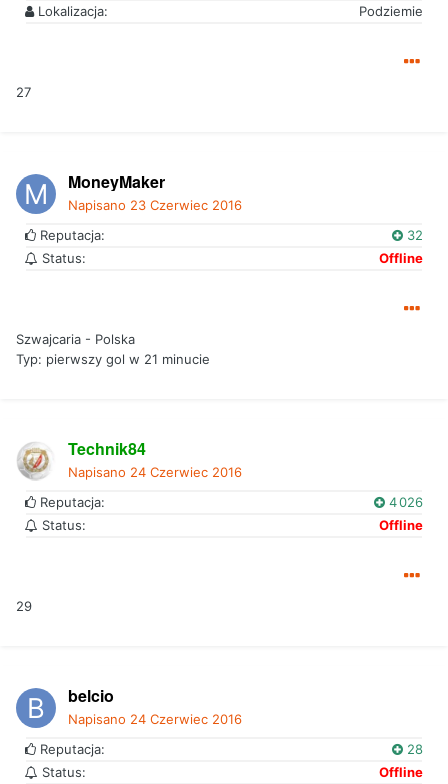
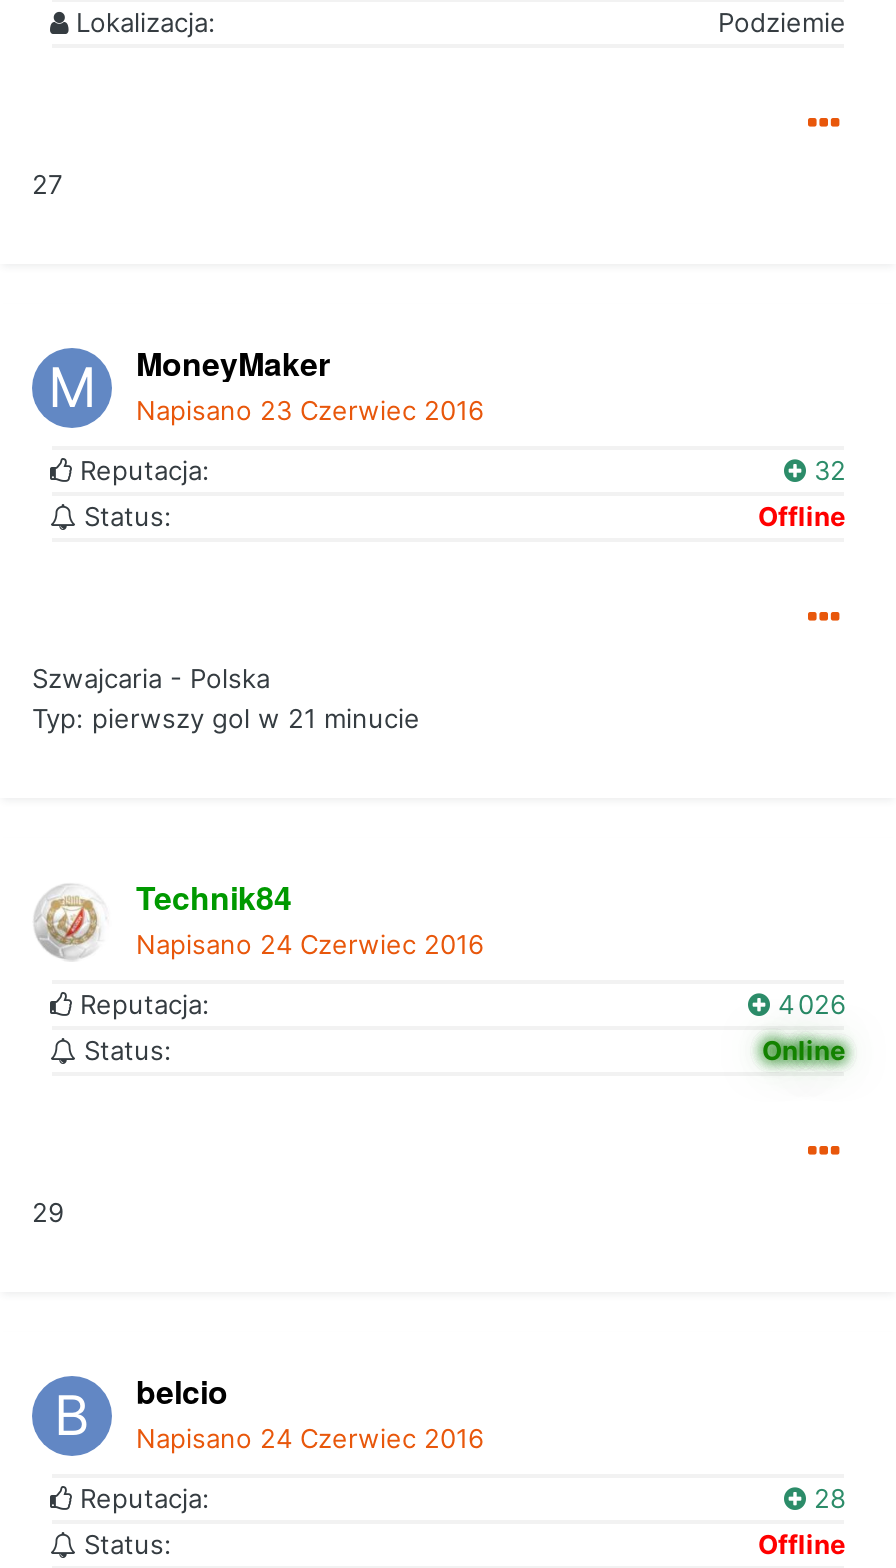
- Offline
+ Online
